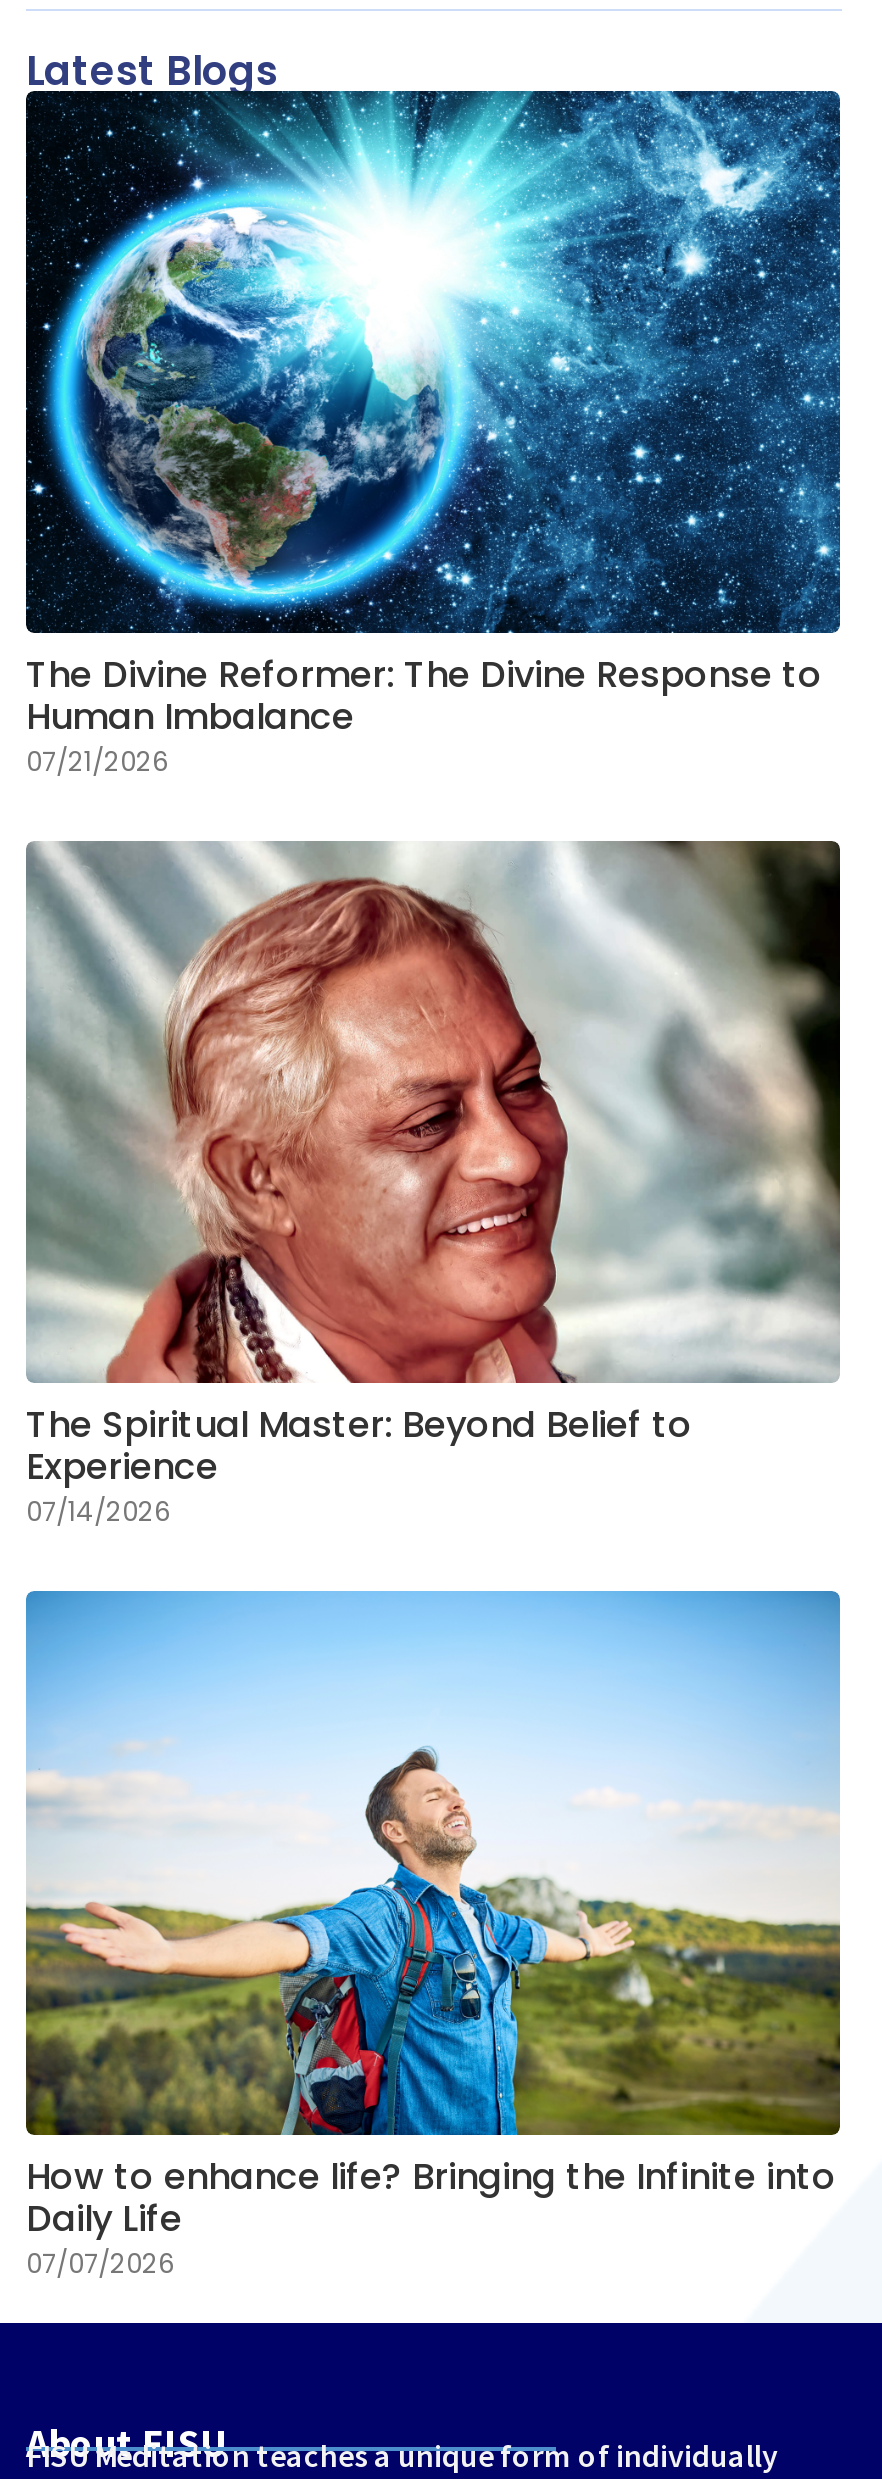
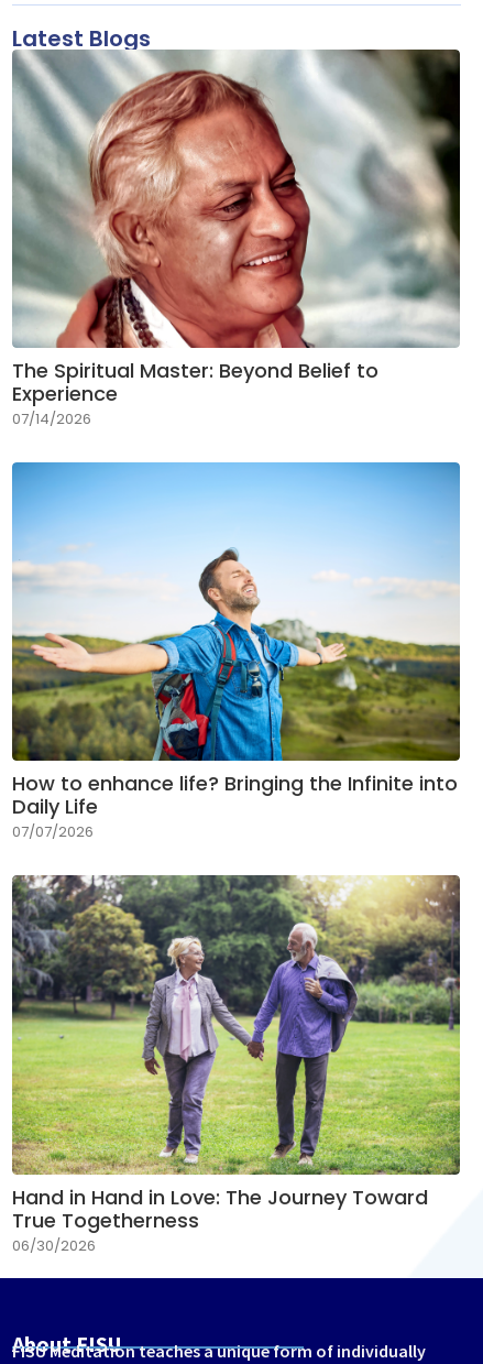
- [image]
- The Divine Reformer: The Divine Response to
- Human Imbalance
- 07/21/2026

moved up: [image] | The Spiritual Master: Beyond Belief to | Experience | 07/14/2026 | How to enhance life? Bringing the Infinite into | Daily Life | 07/07/2026

+ [image]
+ Hand in Hand in Love: The Journey Toward
+ True Togetherness
+ 06/30/2026
